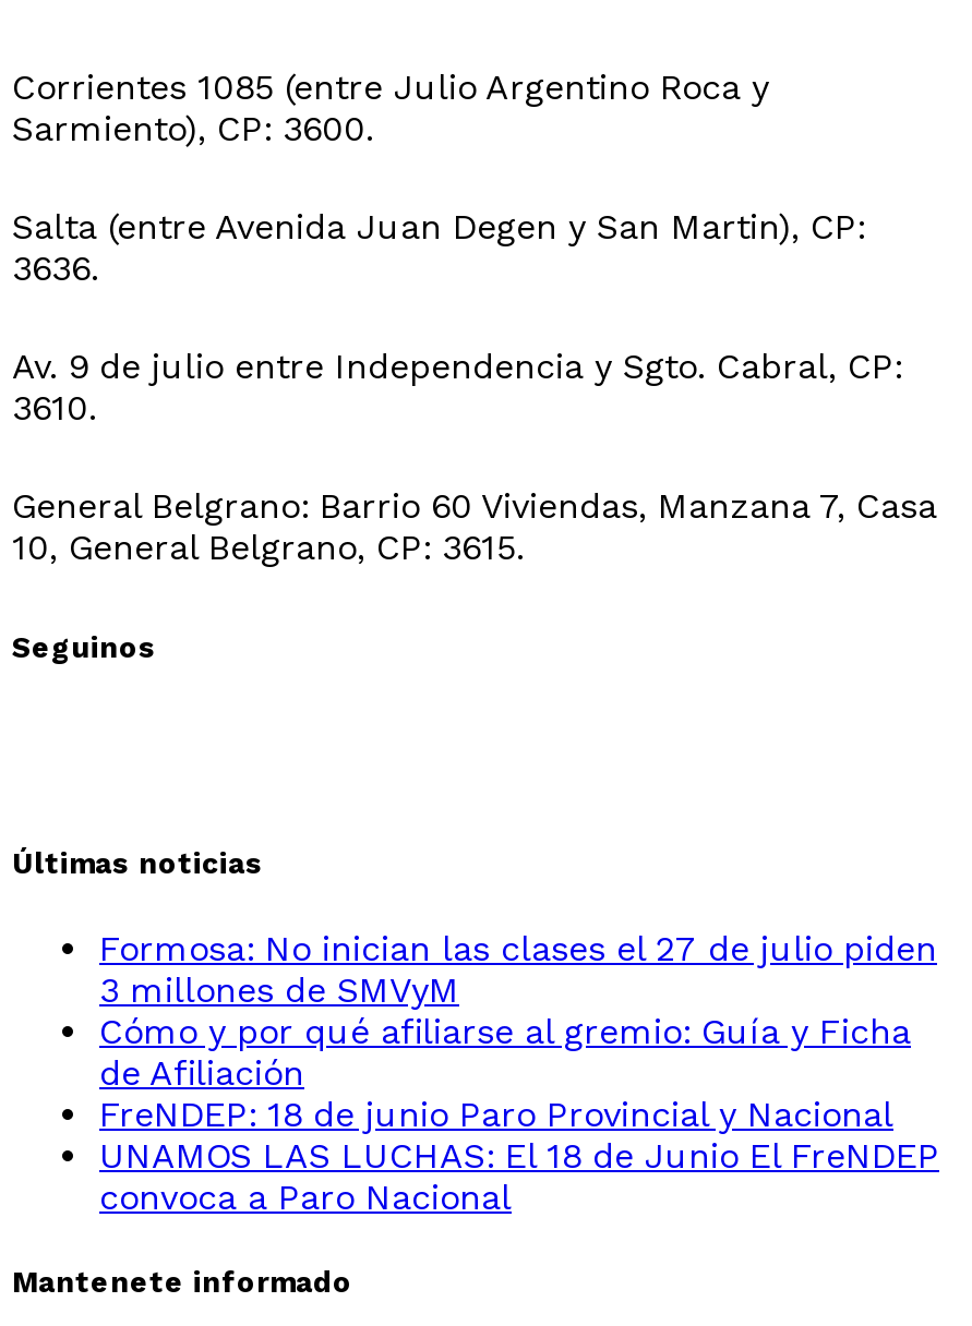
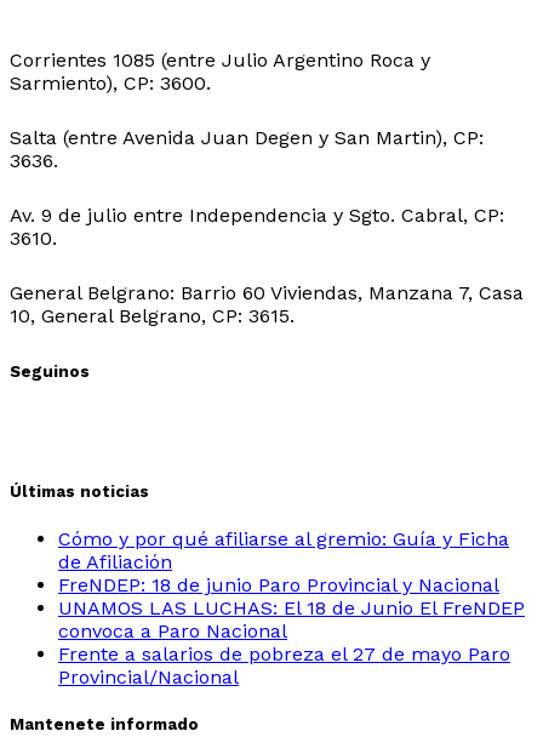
- Formosa: No inician las clases el 27 de julio piden
- 3 millones de SMVyM

moved up: Cómo y por qué afiliarse al gremio: Guía y Ficha | de Afiliación | FreNDEP: 18 de junio Paro Provincial y Nacional | UNAMOS LAS LUCHAS: El 18 de Junio El FreNDEP | convoca a Paro Nacional

+ Frente a salarios de pobreza el 27 de mayo Paro
+ Provincial/Nacional
